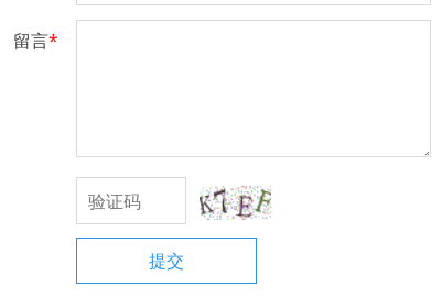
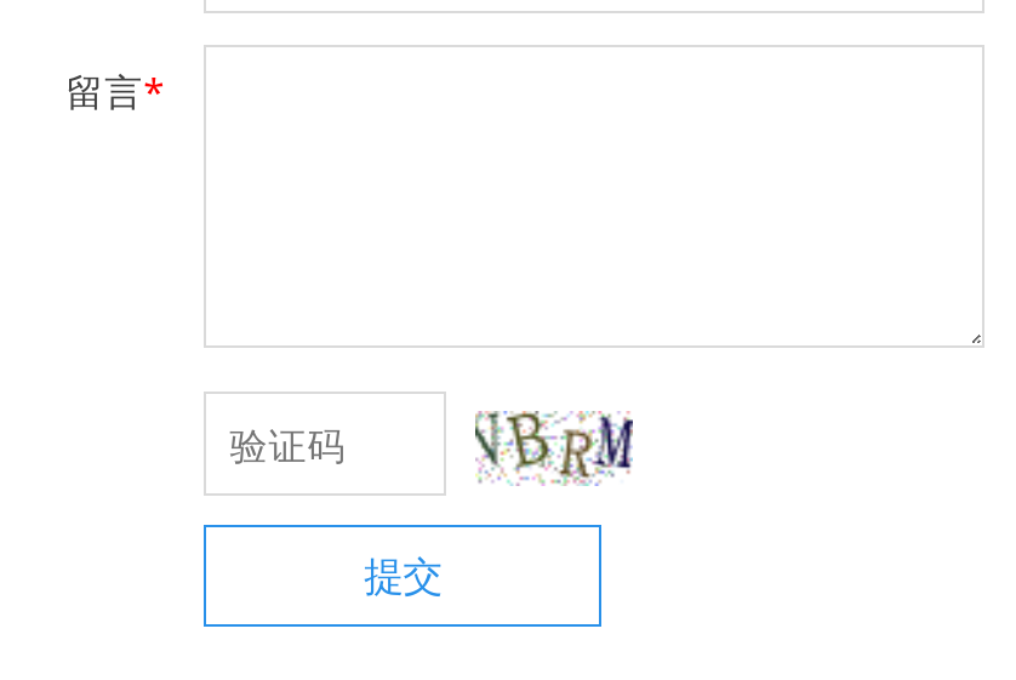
- [image]
+ [image]
